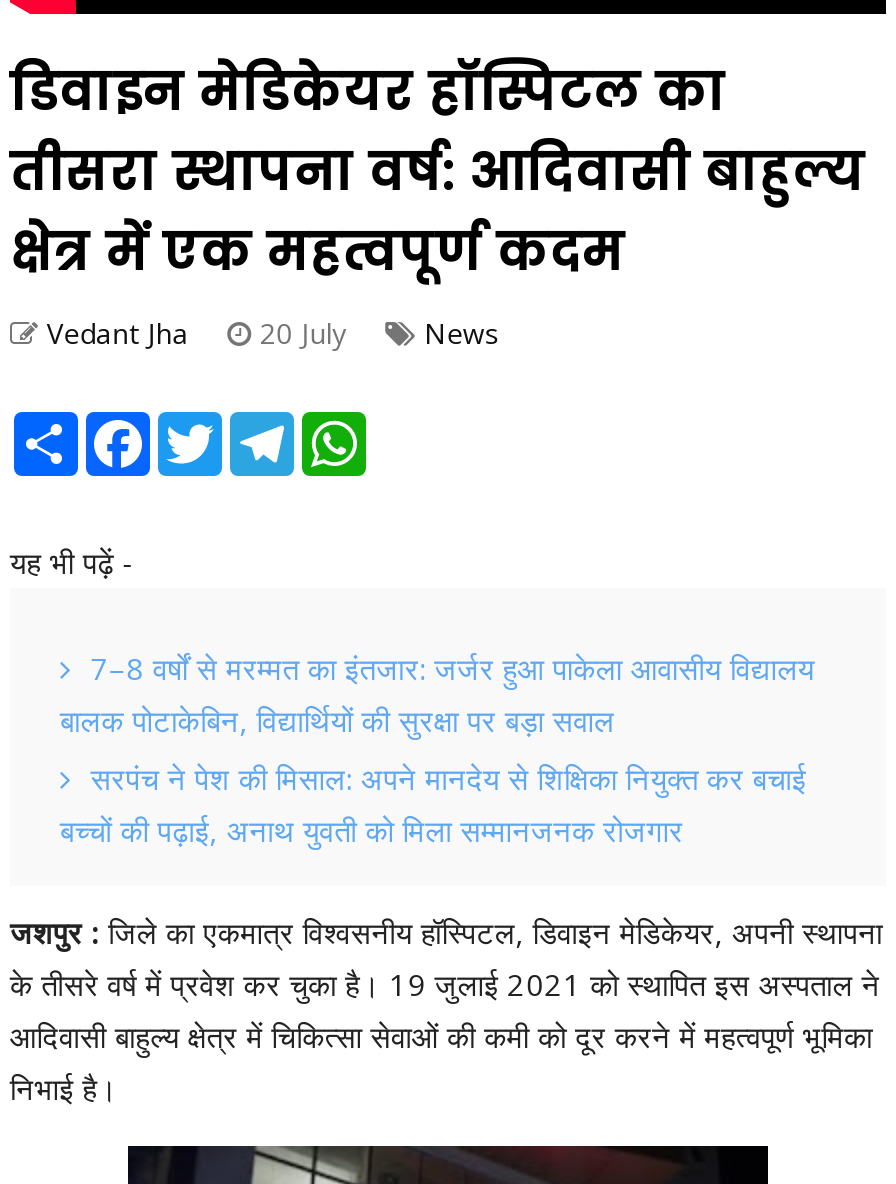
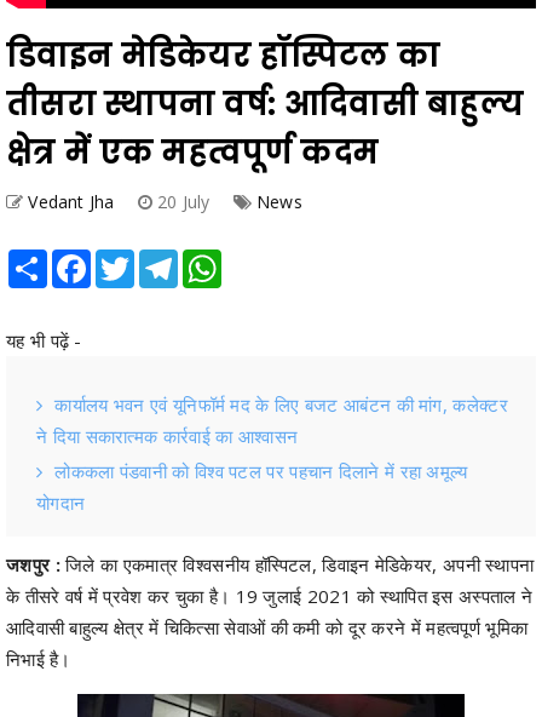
- 7–8 वर्षों से मरम्मत का इंतजार: जर्जर हुआ पाकेला आवासीय विद्यालय
- बालक पोटाकेबिन, विद्यार्थियों की सुरक्षा पर बड़ा सवाल
- सरपंच ने पेश की मिसाल: अपने मानदेय से शिक्षिका नियुक्त कर बचाई
- बच्चों की पढ़ाई, अनाथ युवती को मिला सम्मानजनक रोजगार
+ कार्यालय भवन एवं यूनिफॉर्म मद के लिए बजट आबंटन की मांग, कलेक्टर
+ ने दिया सकारात्मक कार्रवाई का आश्वासन
+ लोककला पंडवानी को विश्व पटल पर पहचान दिलाने में रहा अमूल्य
+ योगदान
